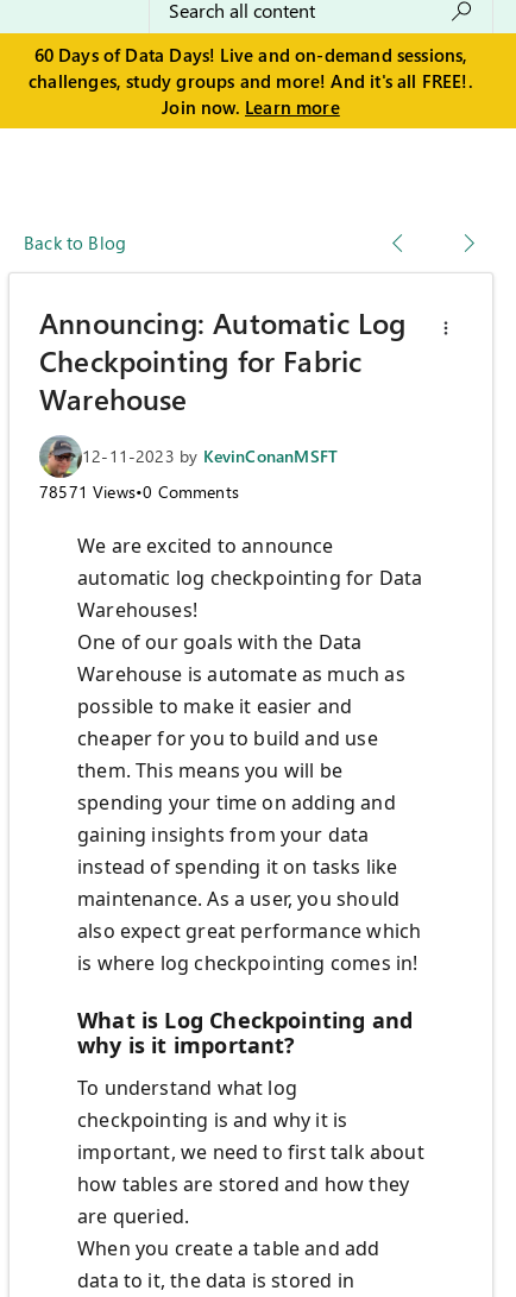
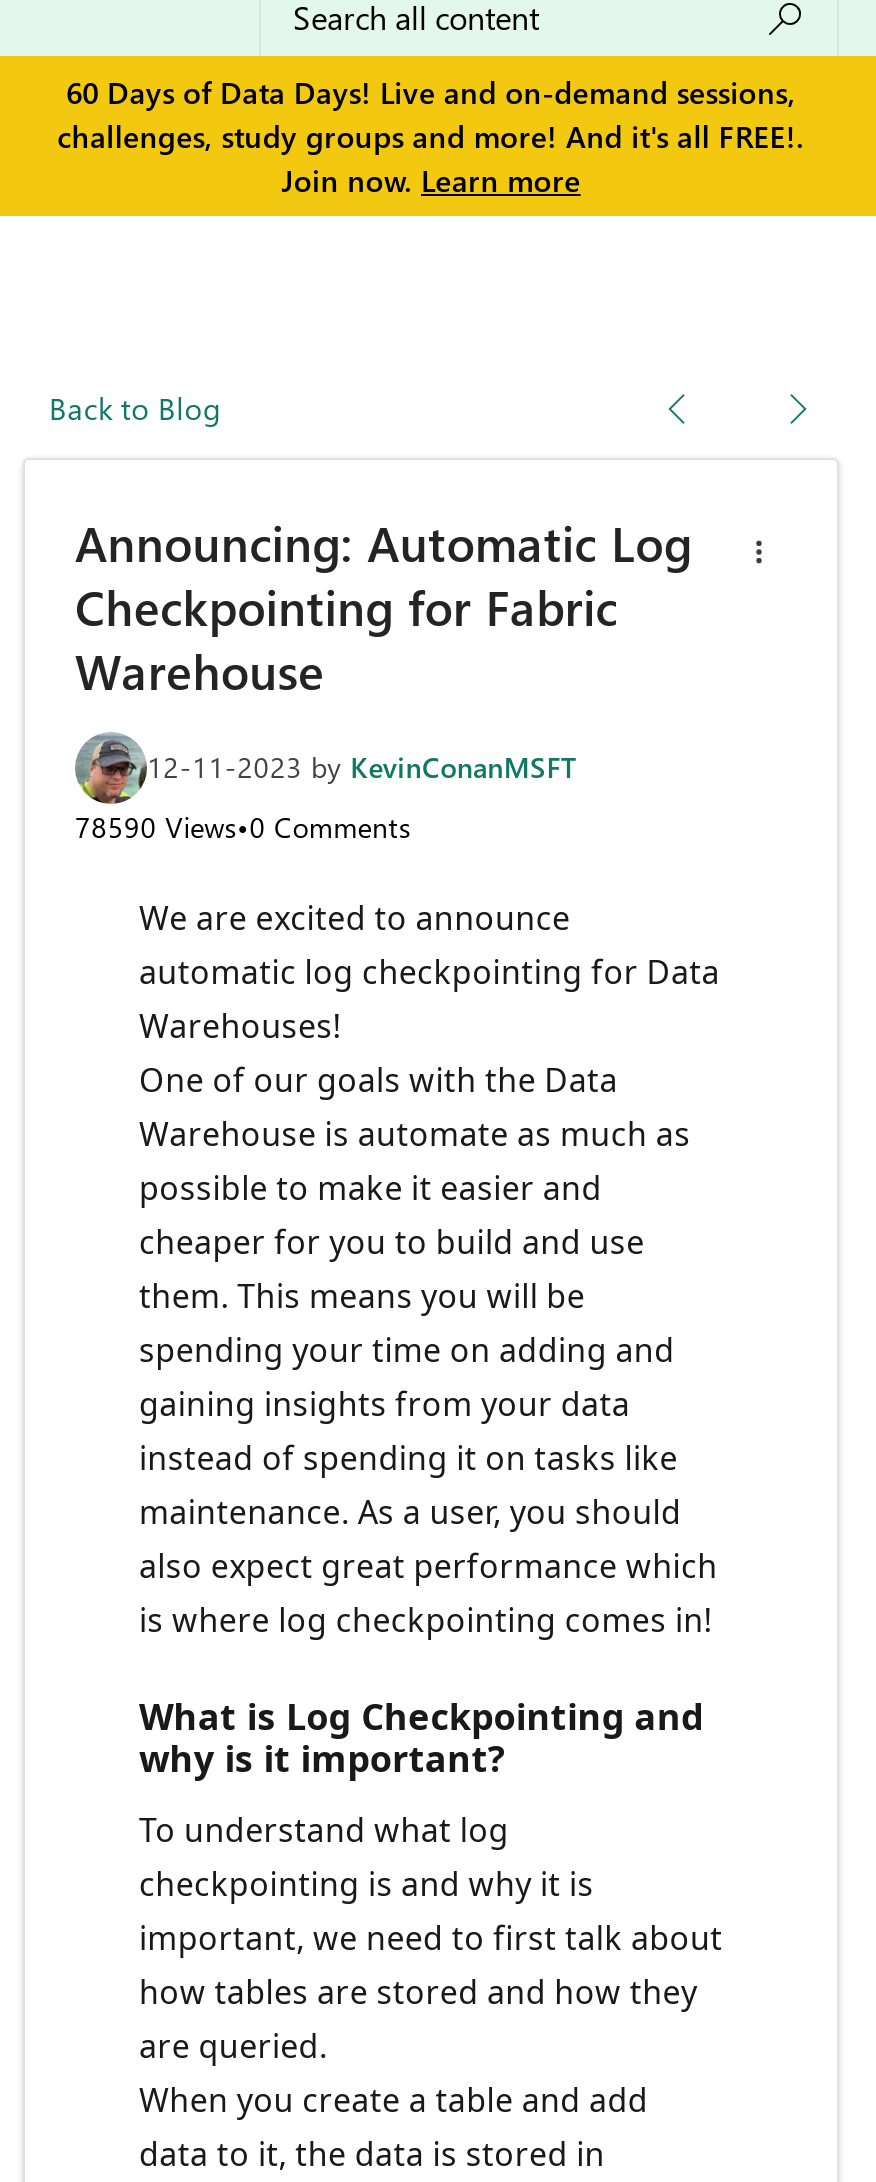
- 78571 Views•0 Comments
+ 78590 Views•0 Comments
